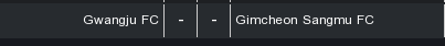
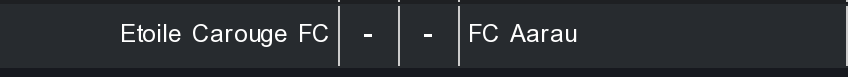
- Gwangju FC
+ Etoile Carouge FC

- Gimcheon Sangmu FC
+ FC Aarau
